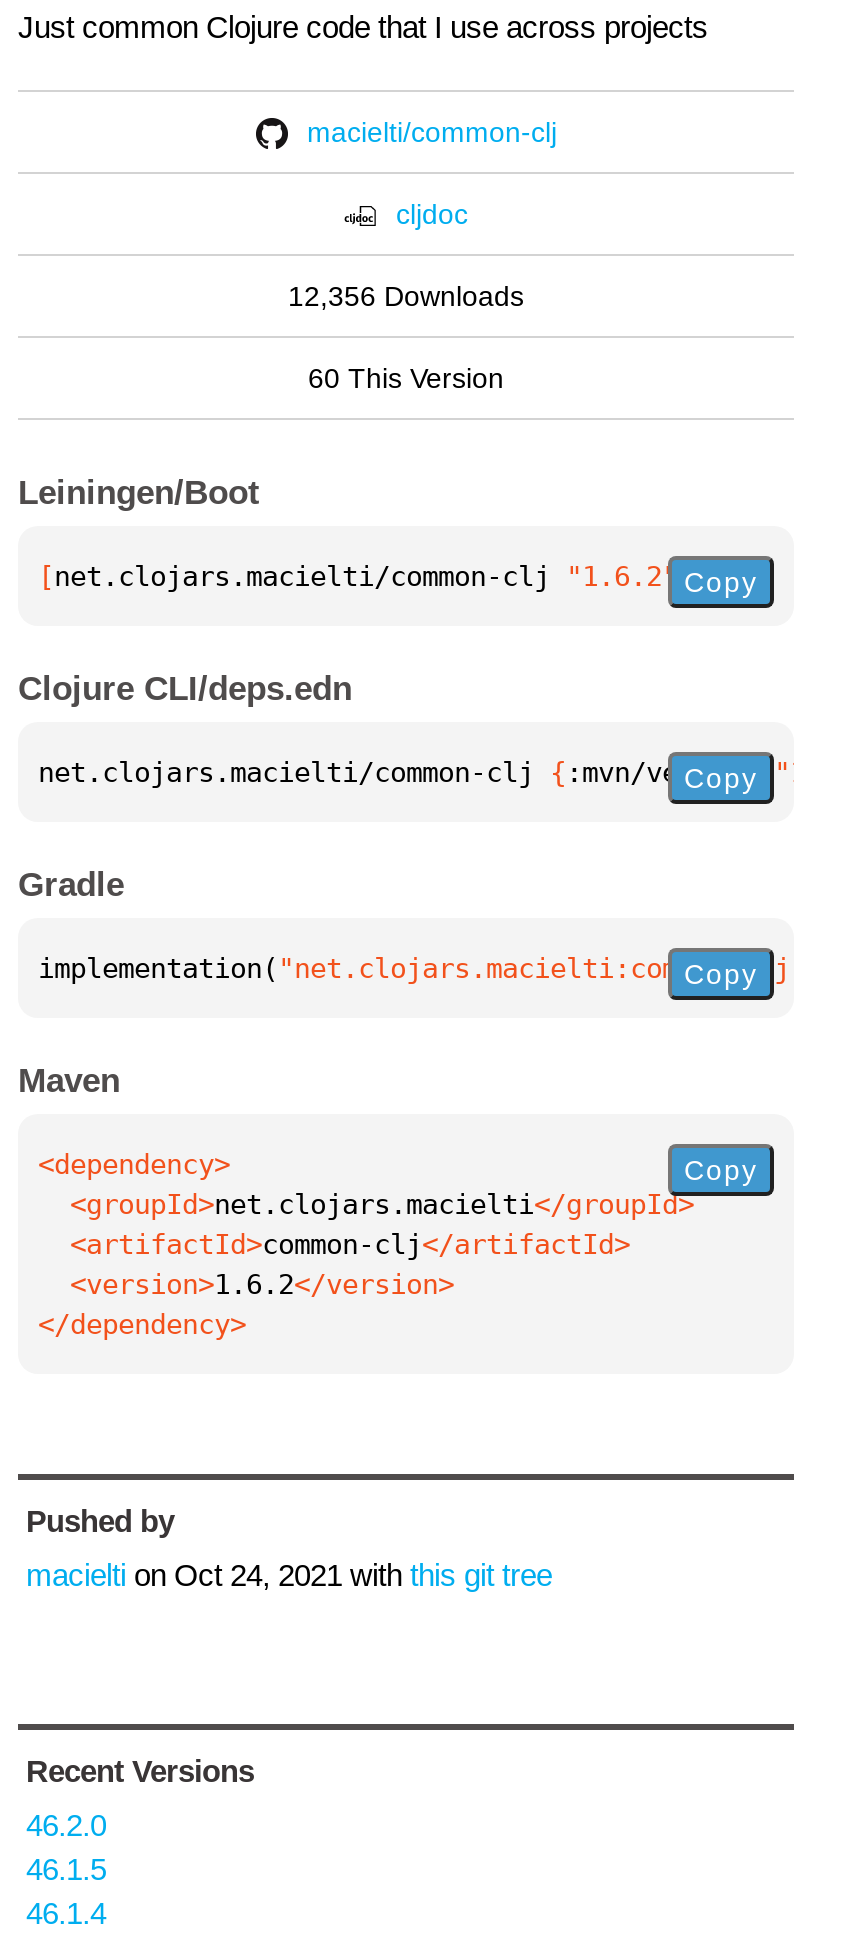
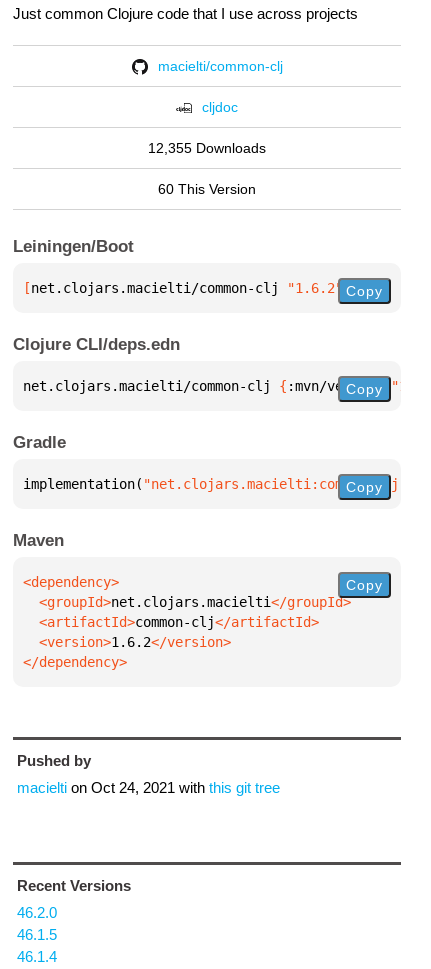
- 12,356 Downloads
+ 12,355 Downloads
